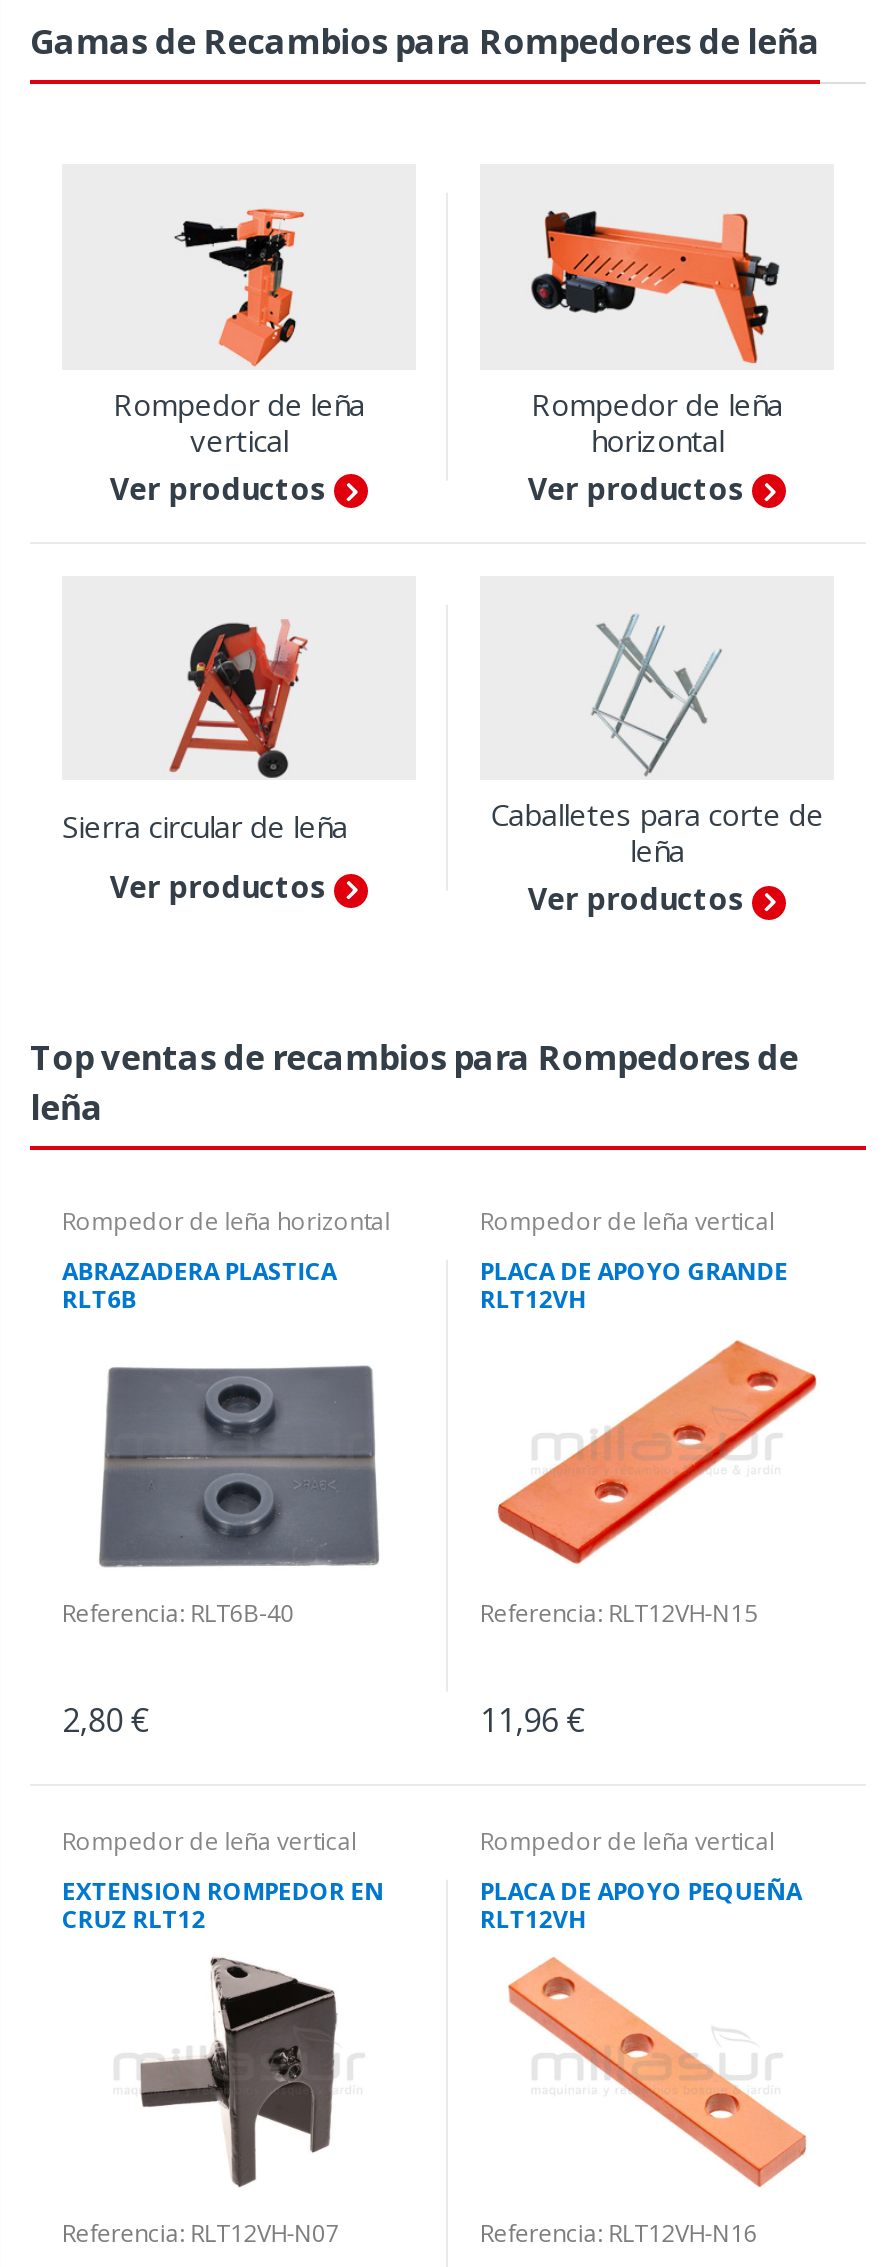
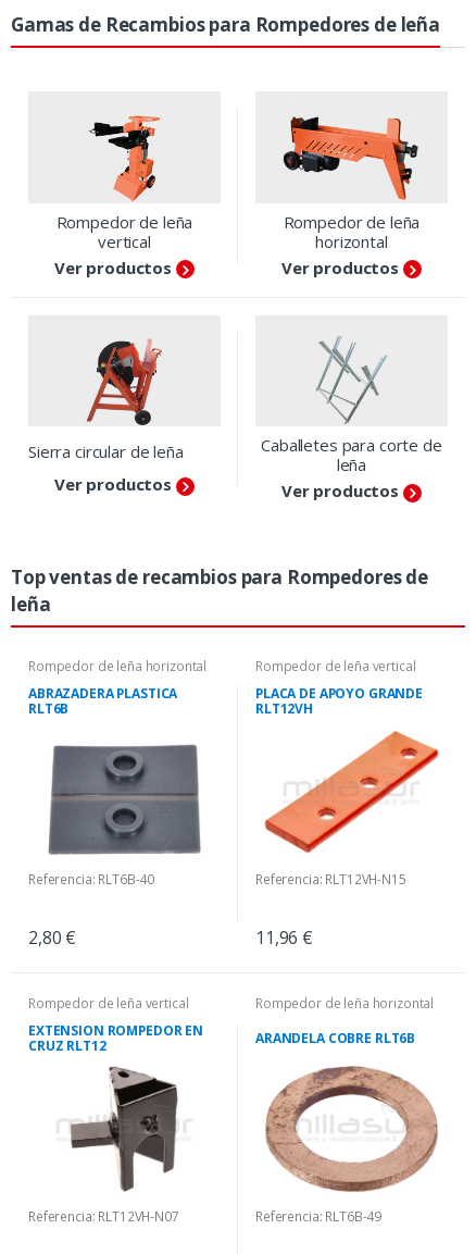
- Rompedor de leña vertical
+ Rompedor de leña horizontal

- PLACA DE APOYO PEQUEÑA
- RLT12VH
+ ARANDELA COBRE RLT6B

- [image]
- Referencia: RLT12VH-N16
+ [image]
+ Referencia: RLT6B-49
